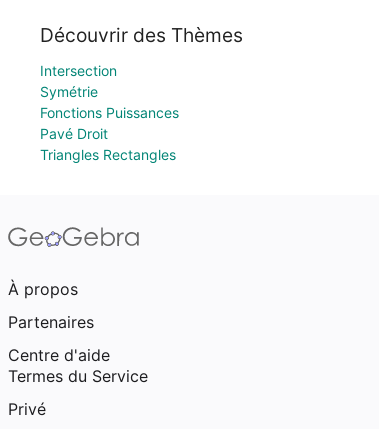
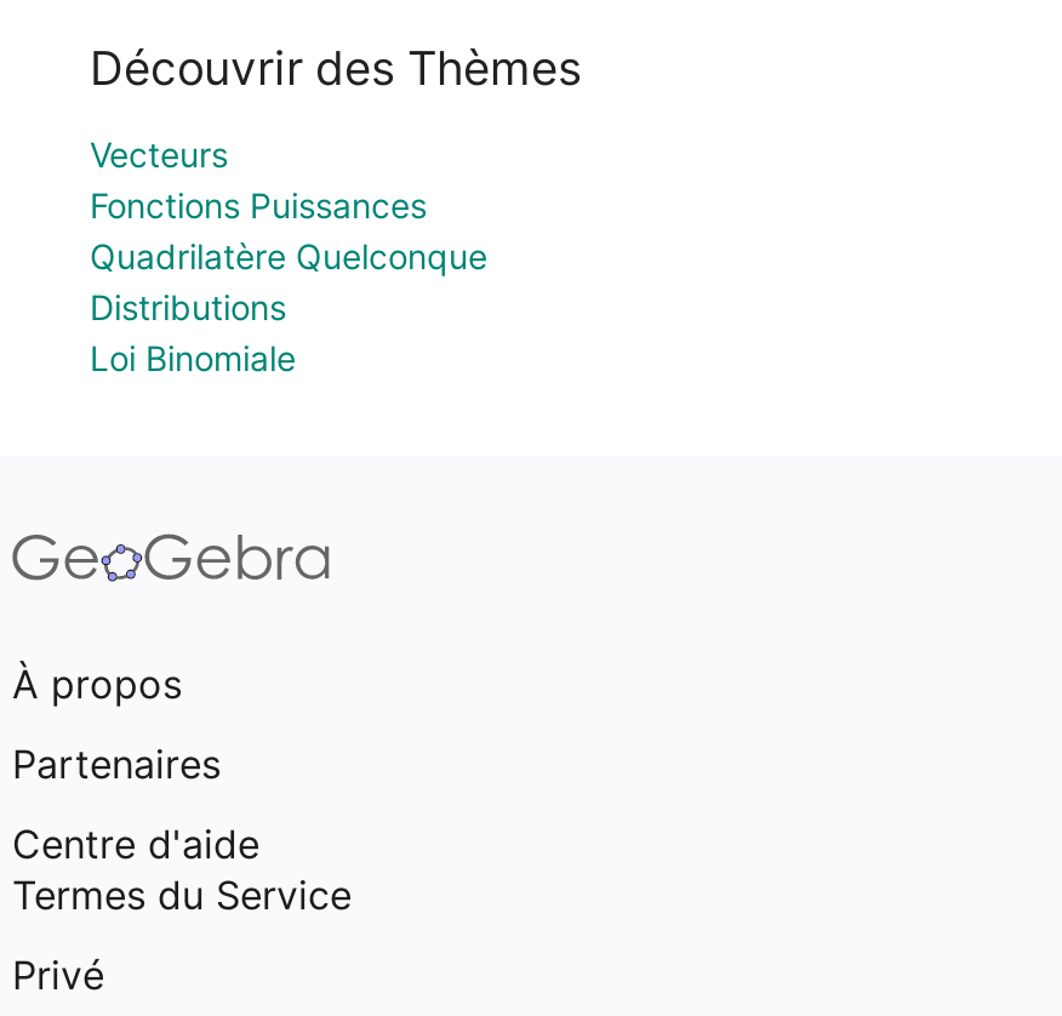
- Intersection
- Symétrie
+ Vecteurs

moved up: Fonctions Puissances

- Pavé Droit
- Triangles Rectangles
+ Quadrilatère Quelconque
+ Distributions
+ Loi Binomiale
